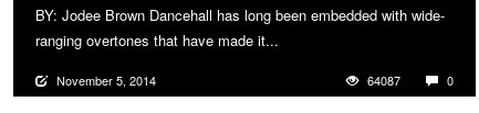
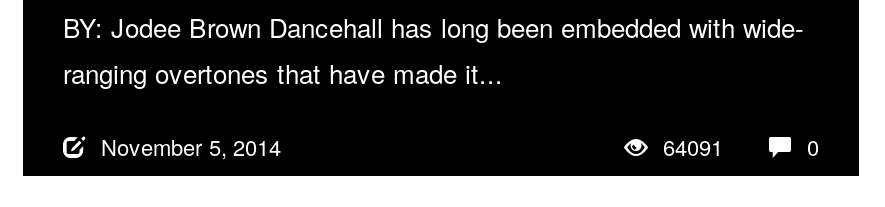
- 64087
+ 64091
